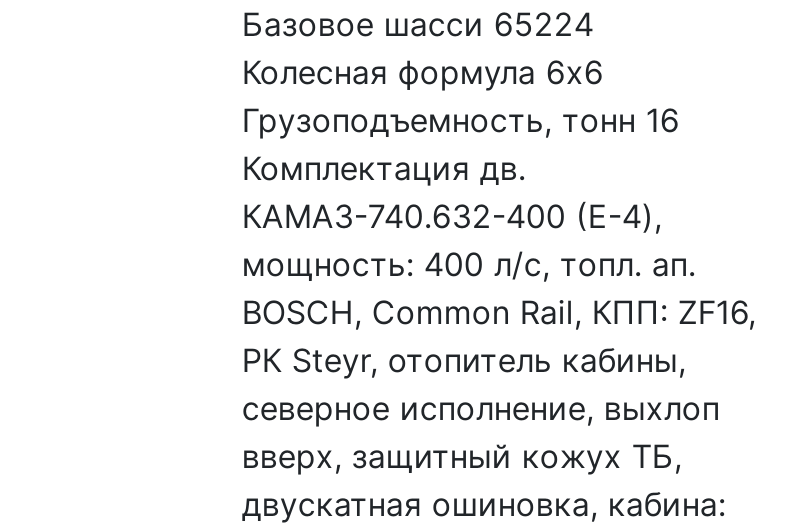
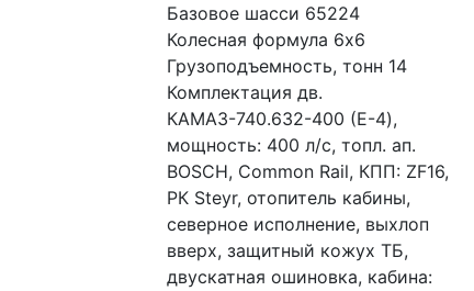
- Грузоподъемность, тонн 16
+ Грузоподъемность, тонн 14
